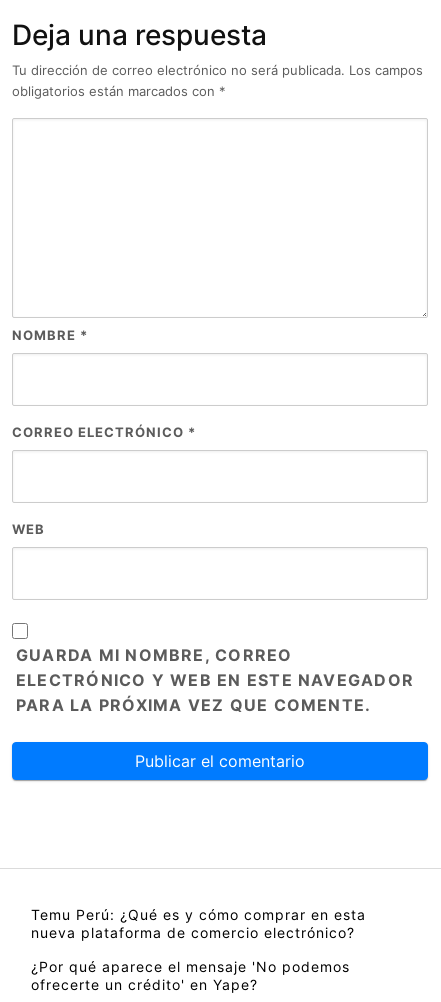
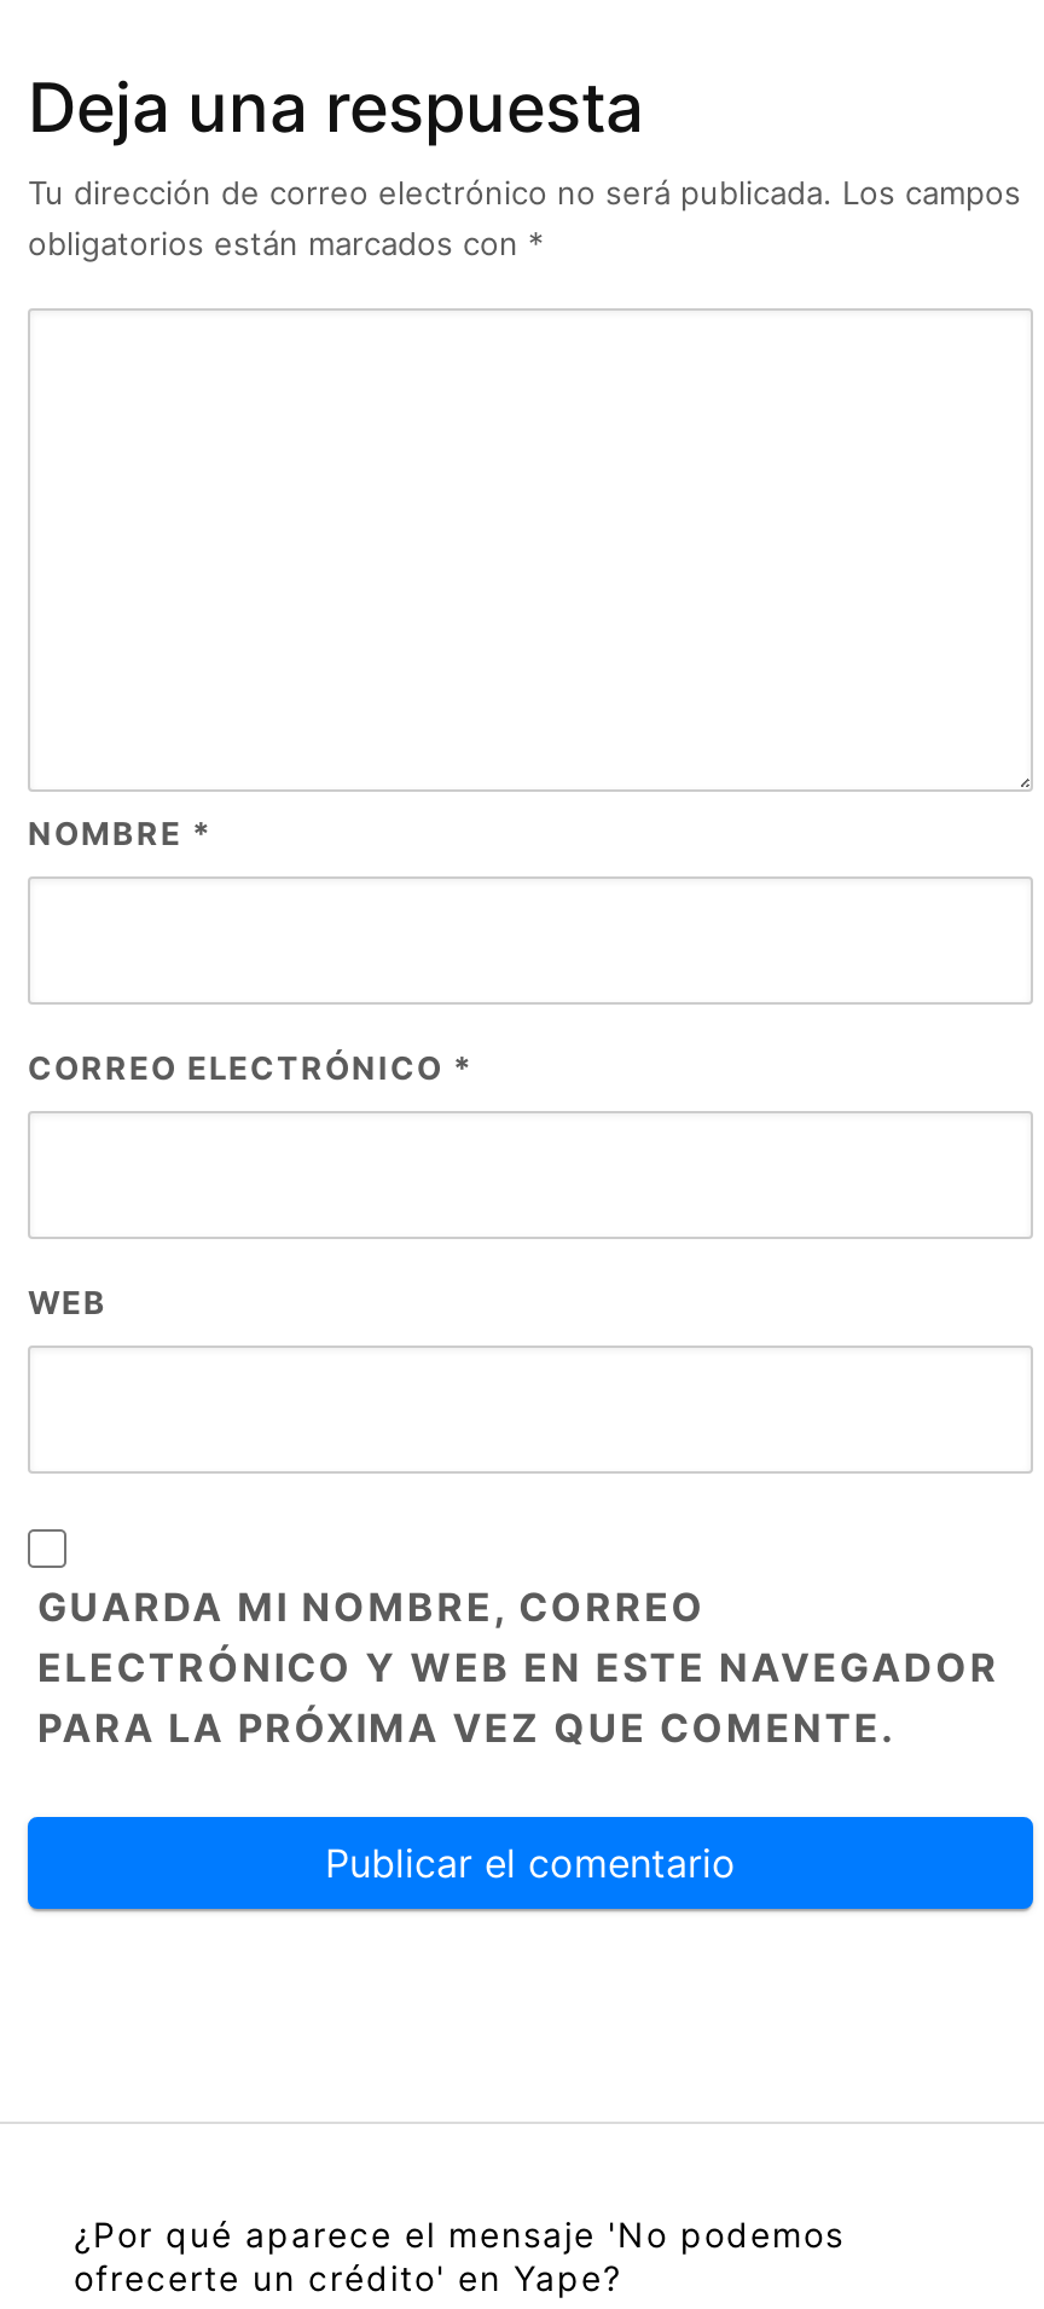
- Temu Perú: ¿Qué es y cómo comprar en esta
- nueva plataforma de comercio electrónico?
